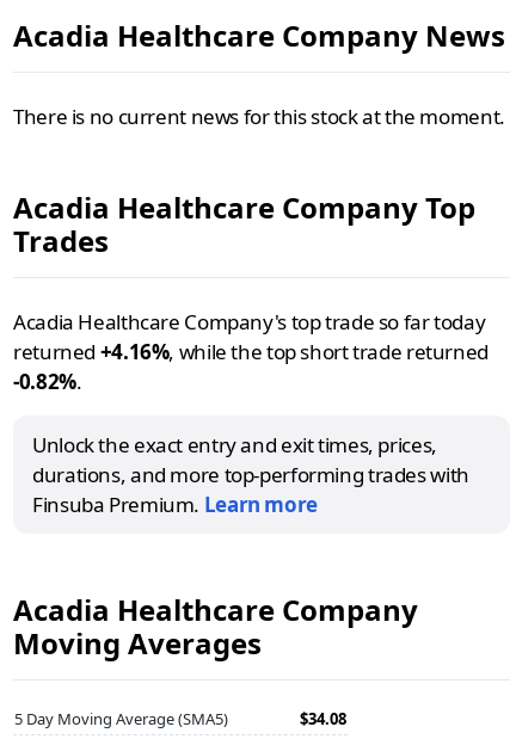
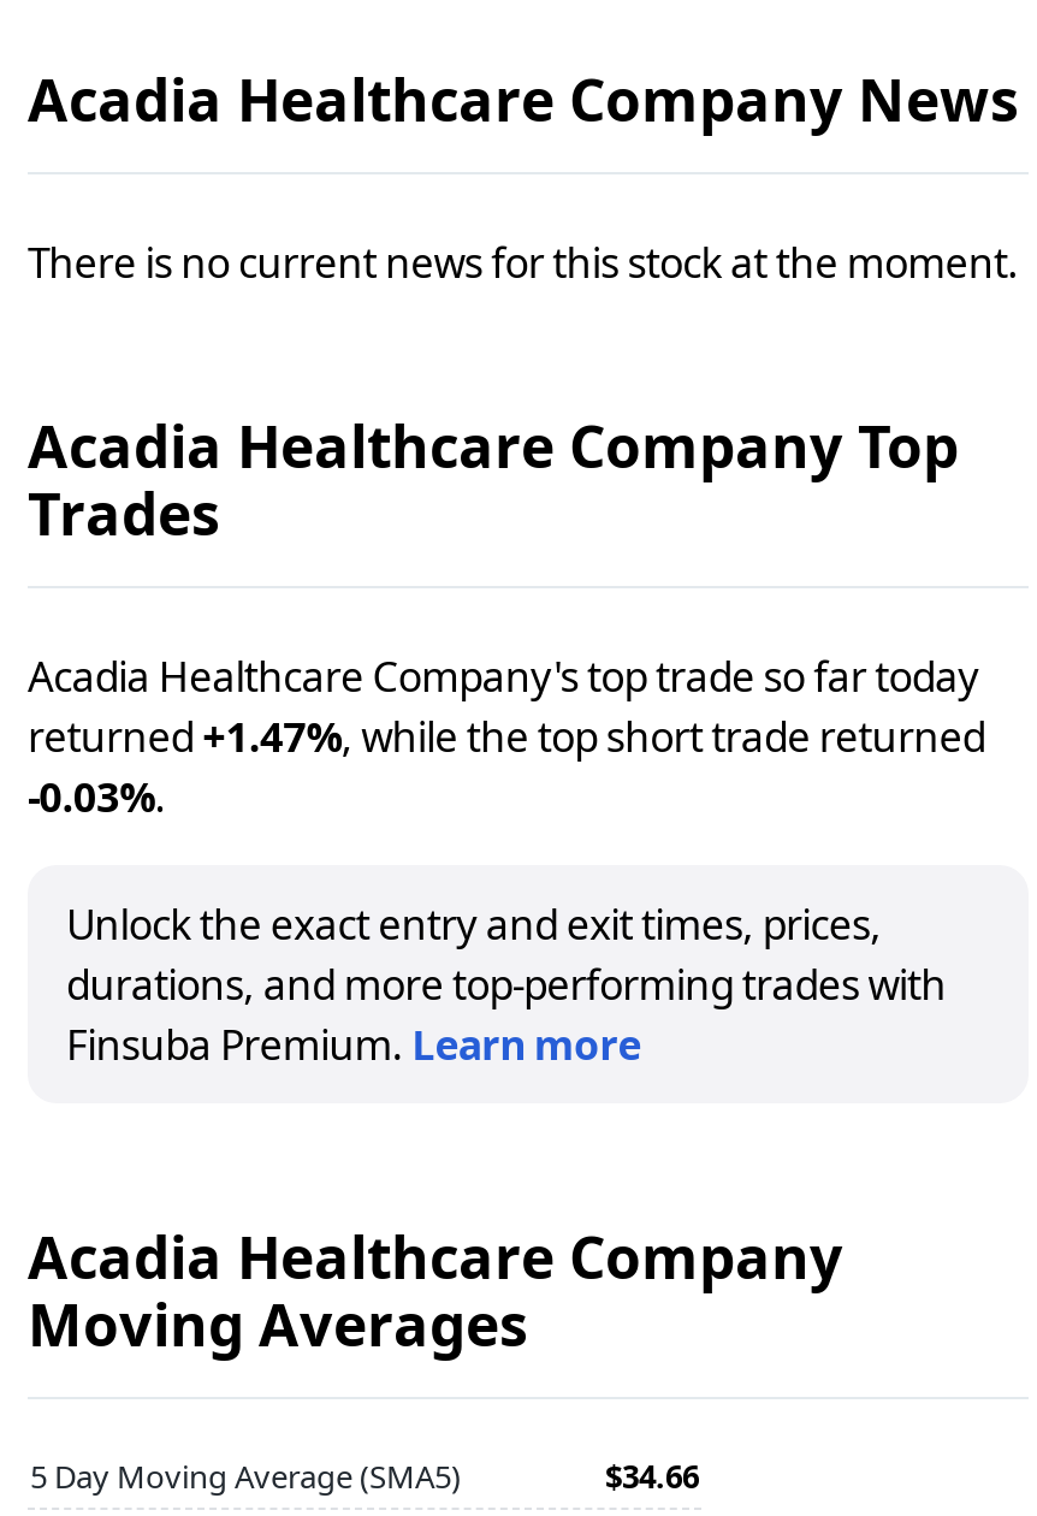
- returned +4.16%, while the top short trade returned
+ returned +1.47%, while the top short trade returned

- -0.82%.
+ -0.03%.

- $34.08
+ $34.66
